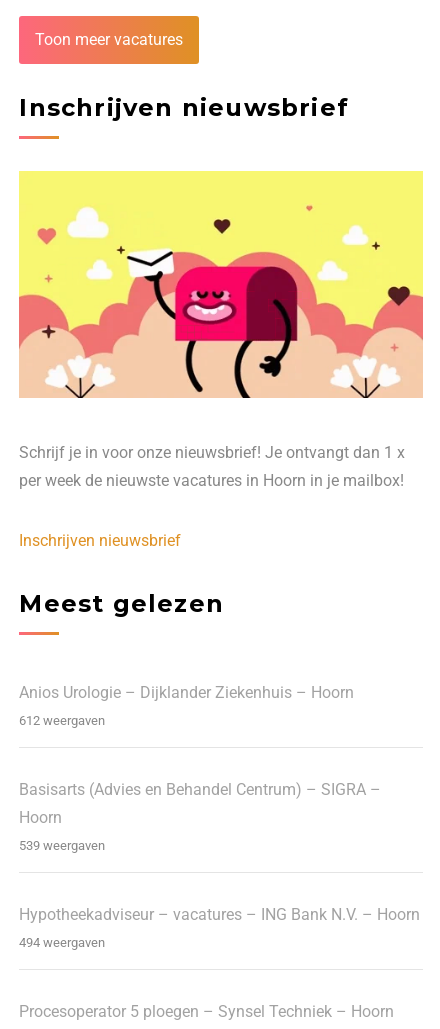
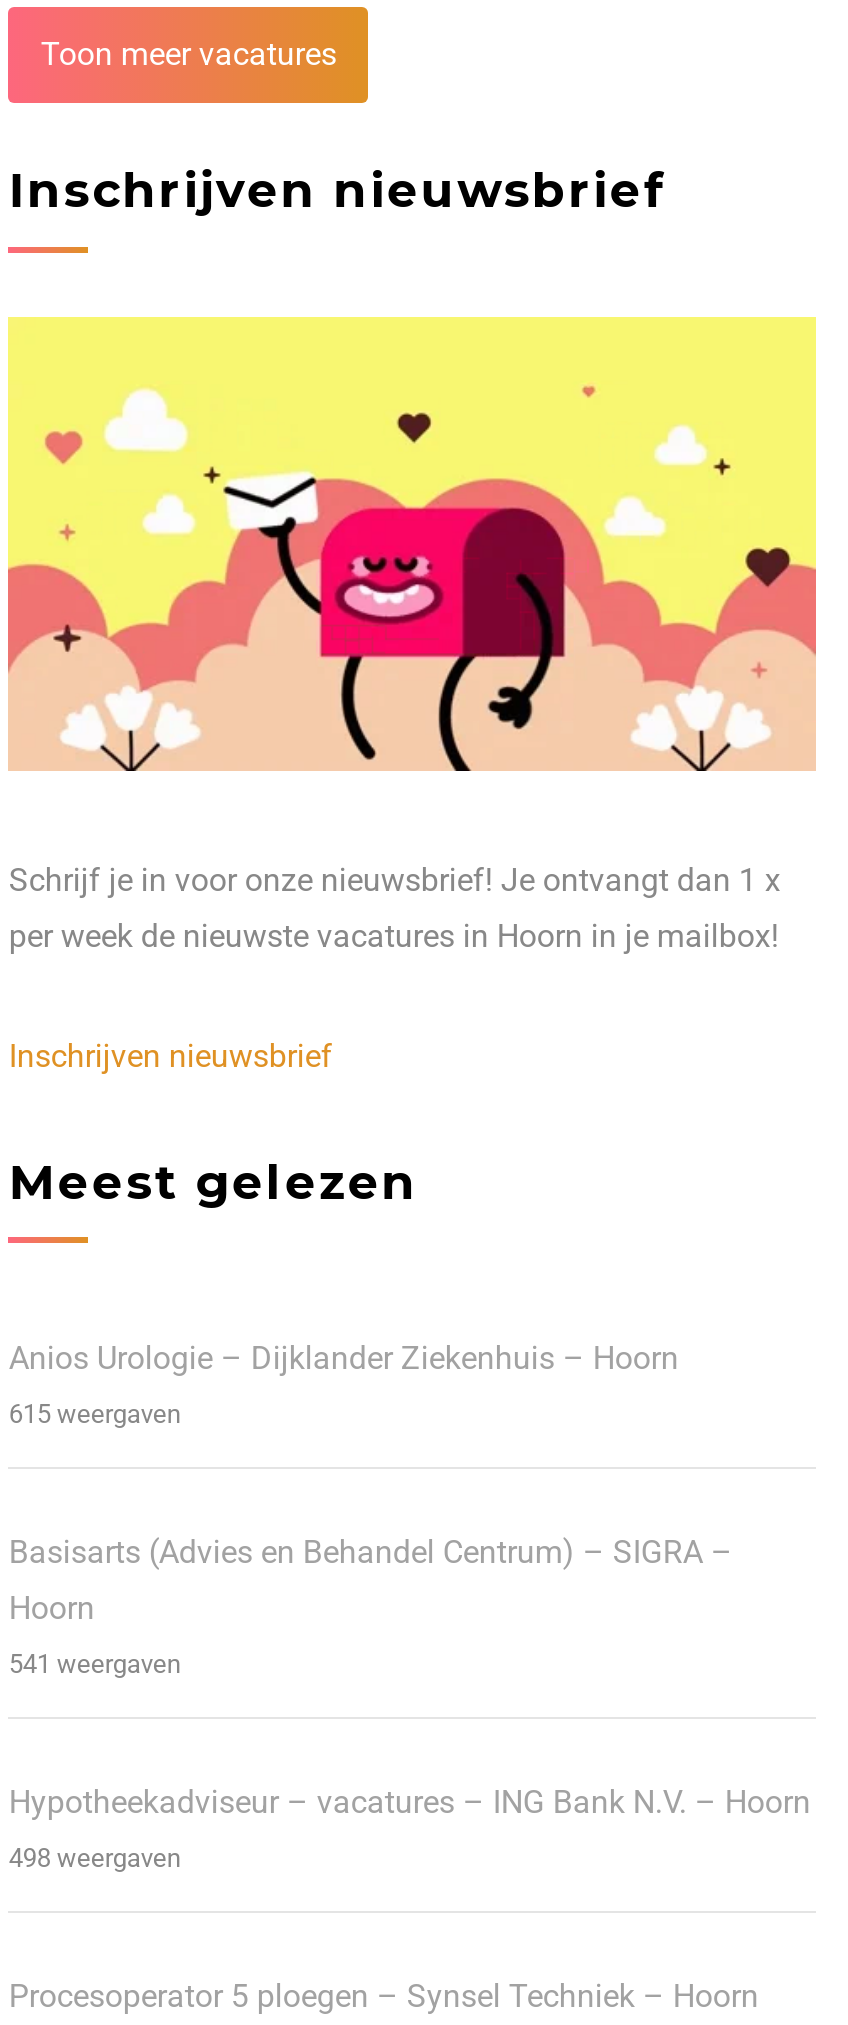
- 612 weergaven
+ 615 weergaven

- 539 weergaven
+ 541 weergaven

- 494 weergaven
+ 498 weergaven
